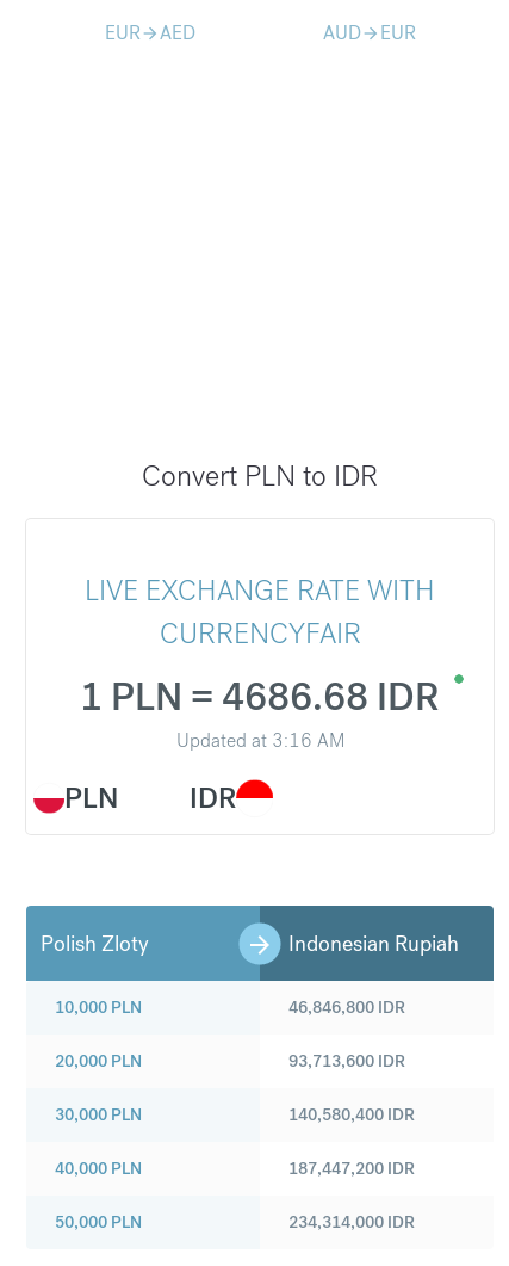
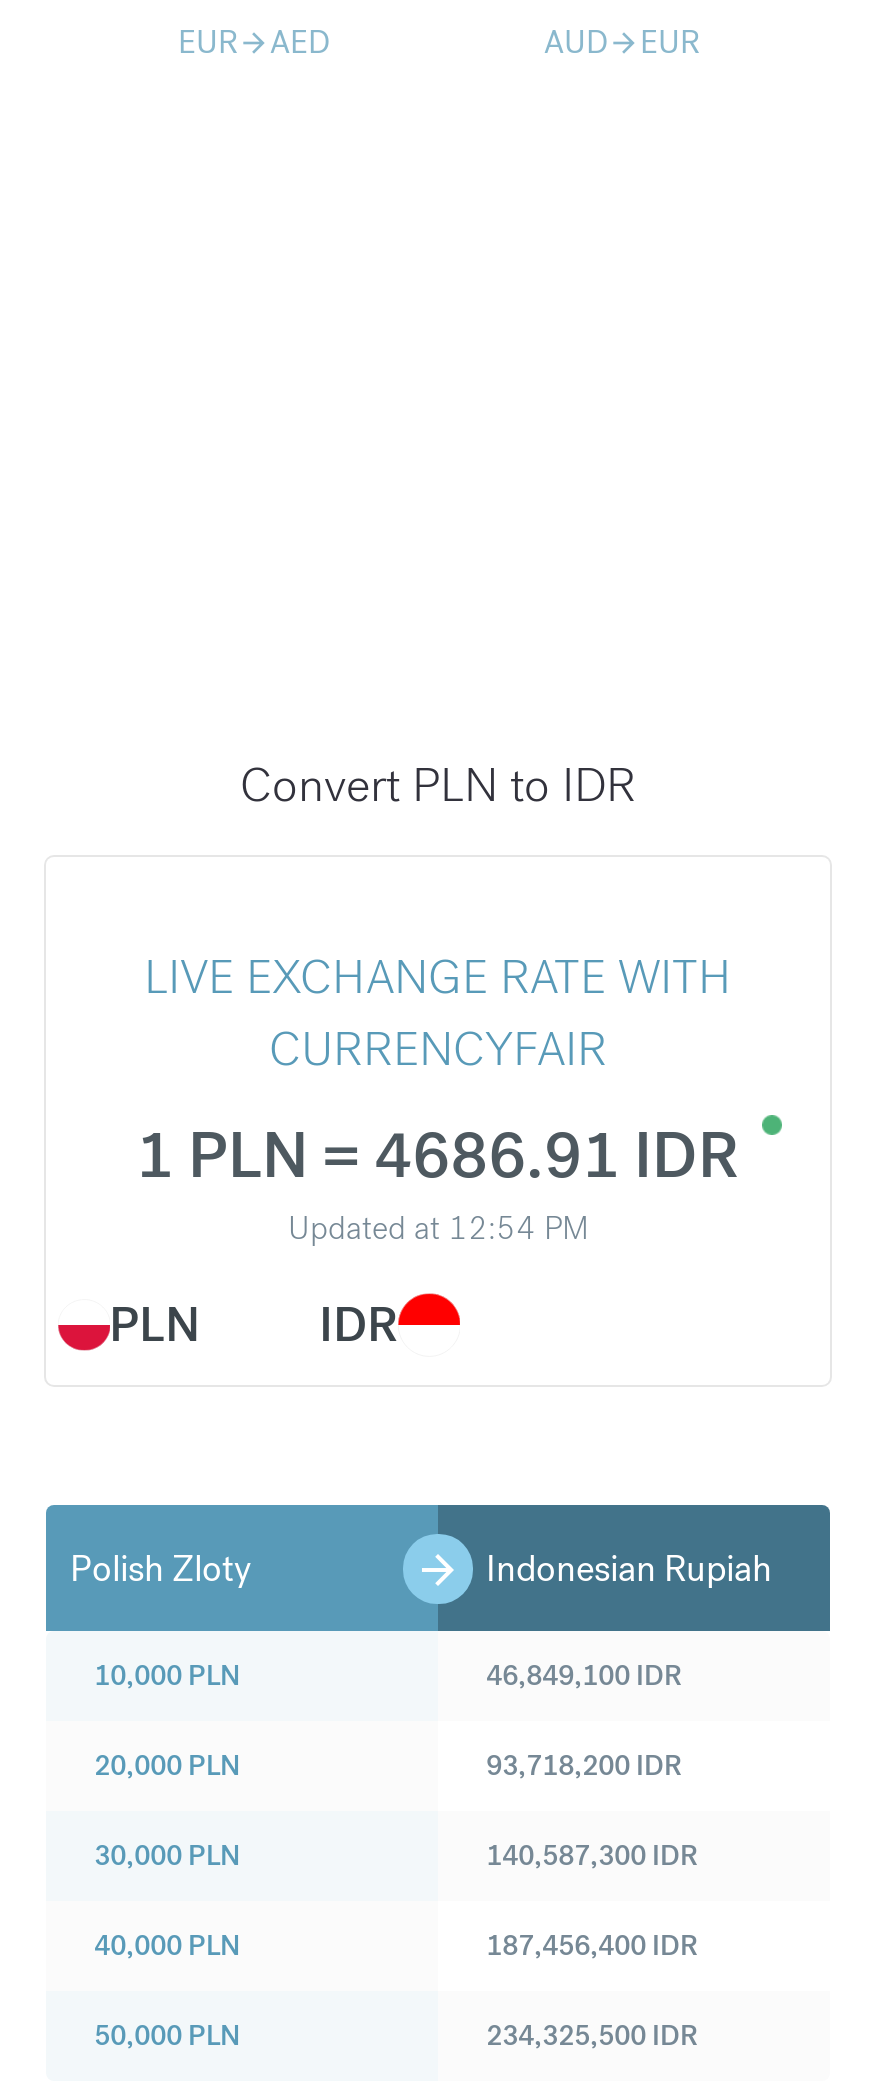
- 1 PLN = 4686.68 IDR
+ 1 PLN = 4686.91 IDR

- Updated at 3:16 AM
+ Updated at 12:54 PM

- 46,846,800 IDR
+ 46,849,100 IDR

- 93,713,600 IDR
+ 93,718,200 IDR

- 140,580,400 IDR
+ 140,587,300 IDR

- 187,447,200 IDR
+ 187,456,400 IDR

- 234,314,000 IDR
+ 234,325,500 IDR
